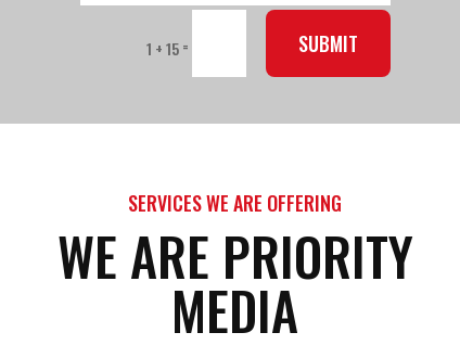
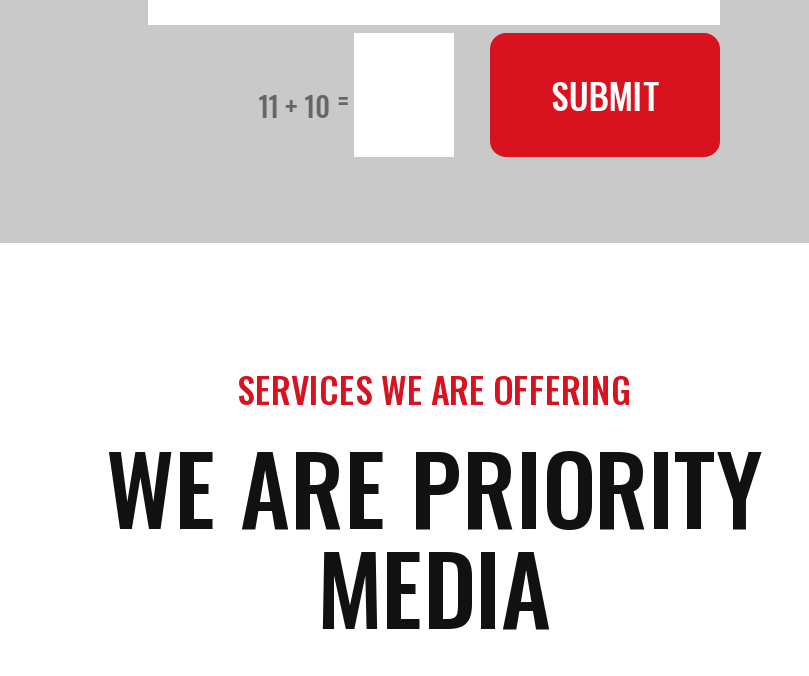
- 1 + 15 =
+ 11 + 10 =
